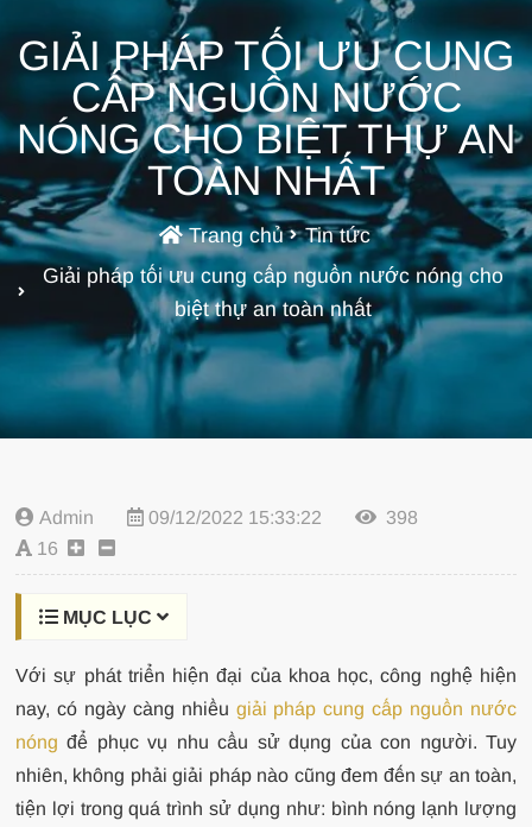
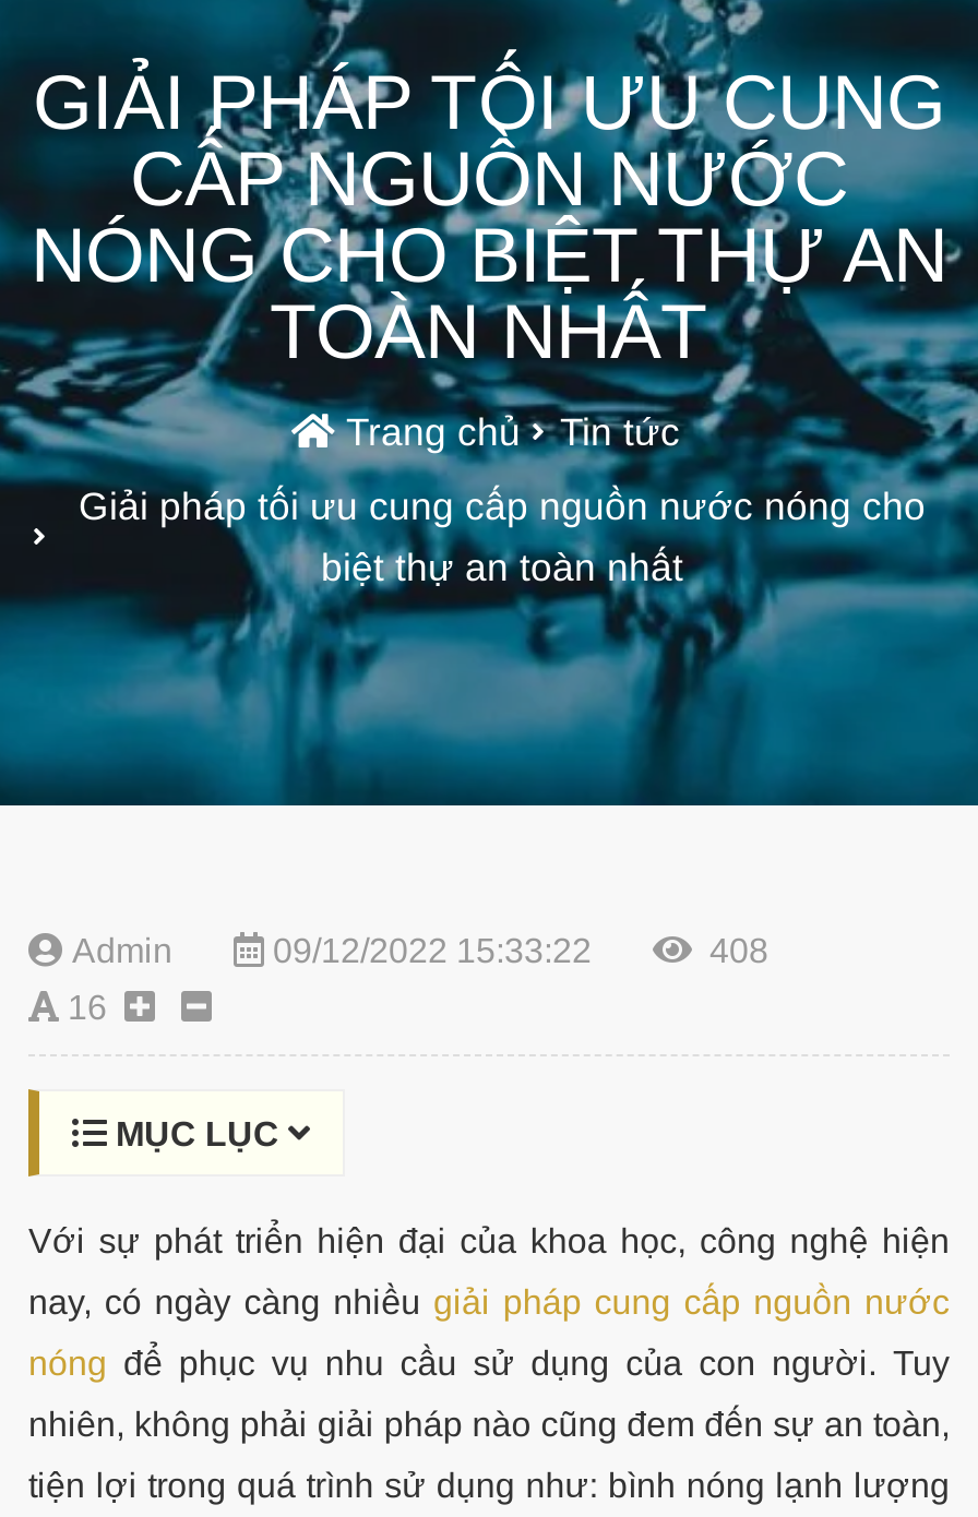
- 398
+ 408
